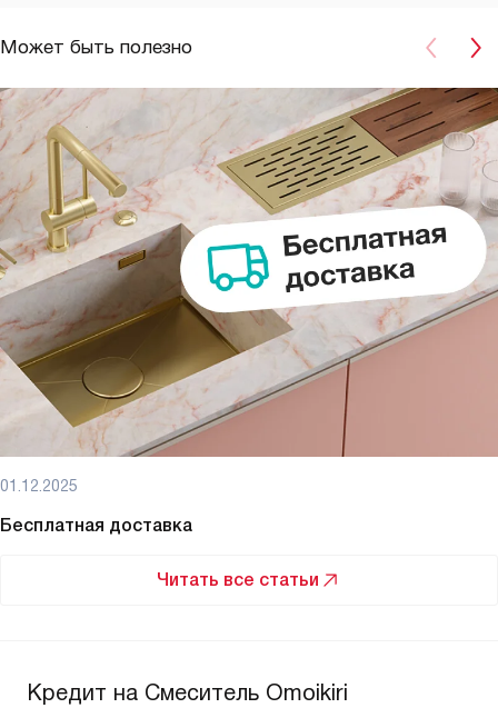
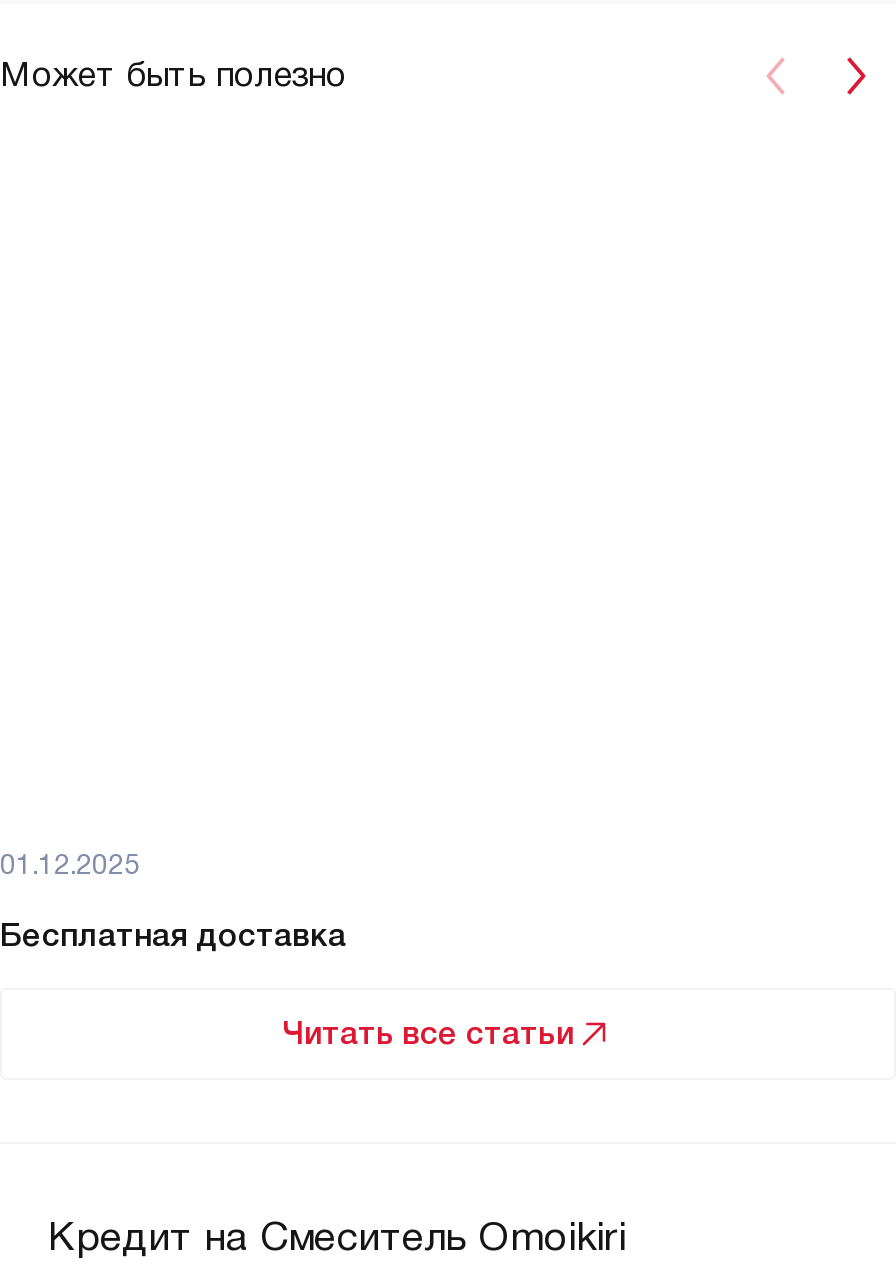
- [image]
